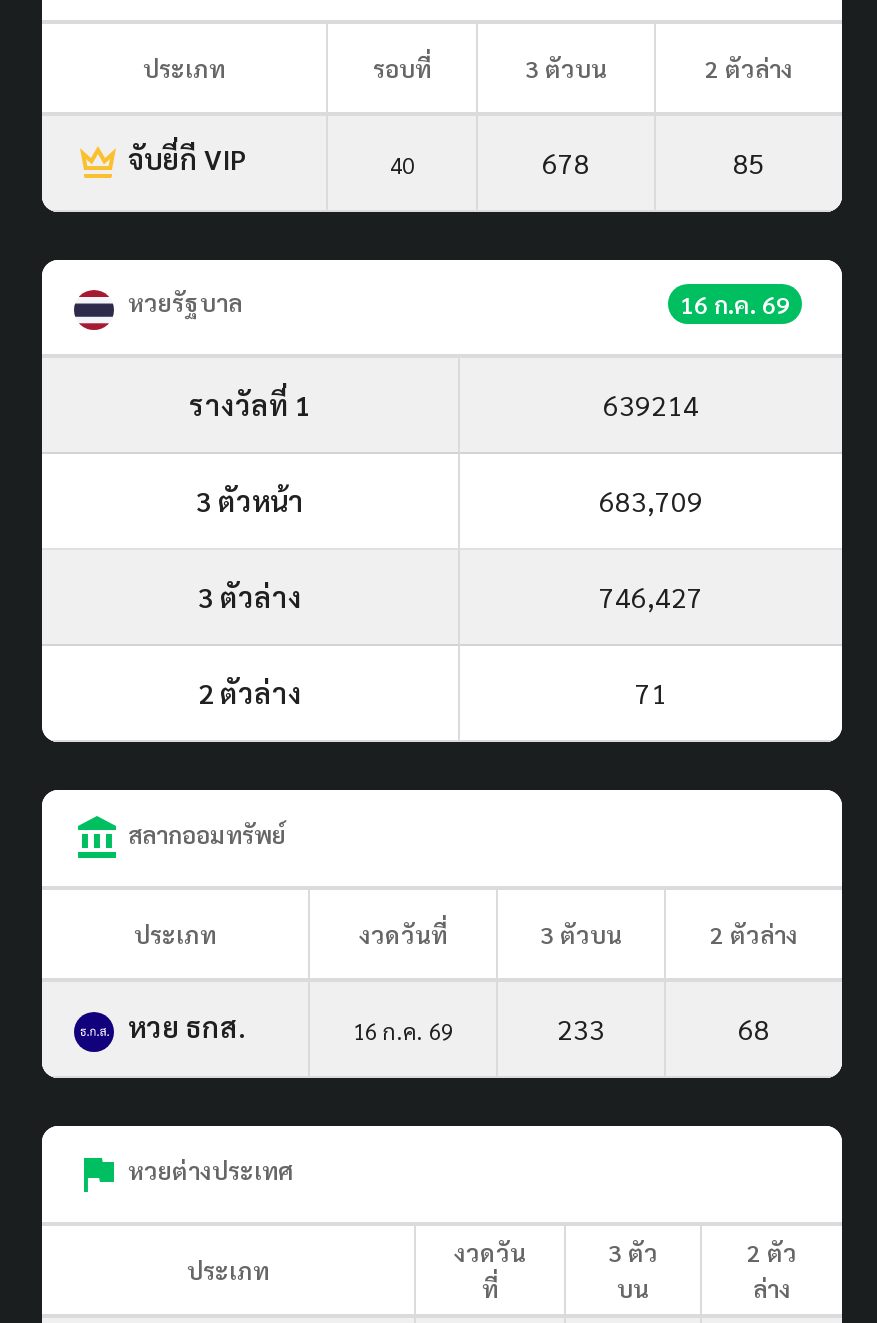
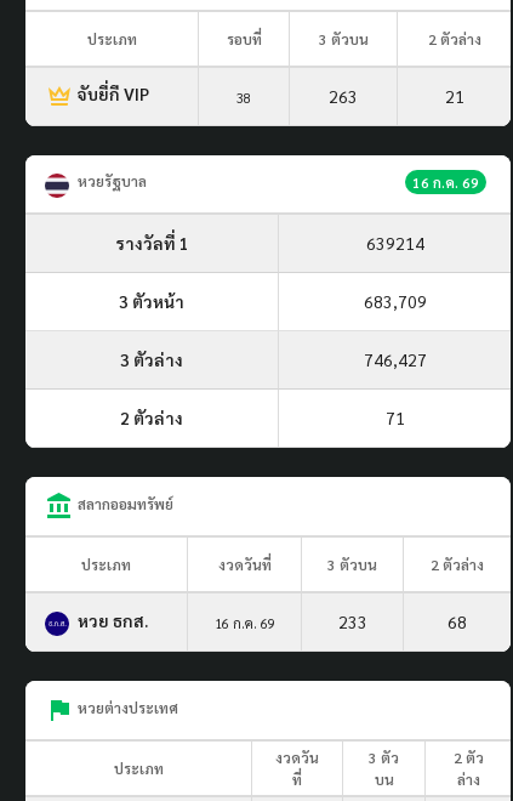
- 40
+ 38

- 678
+ 263

- 85
+ 21
